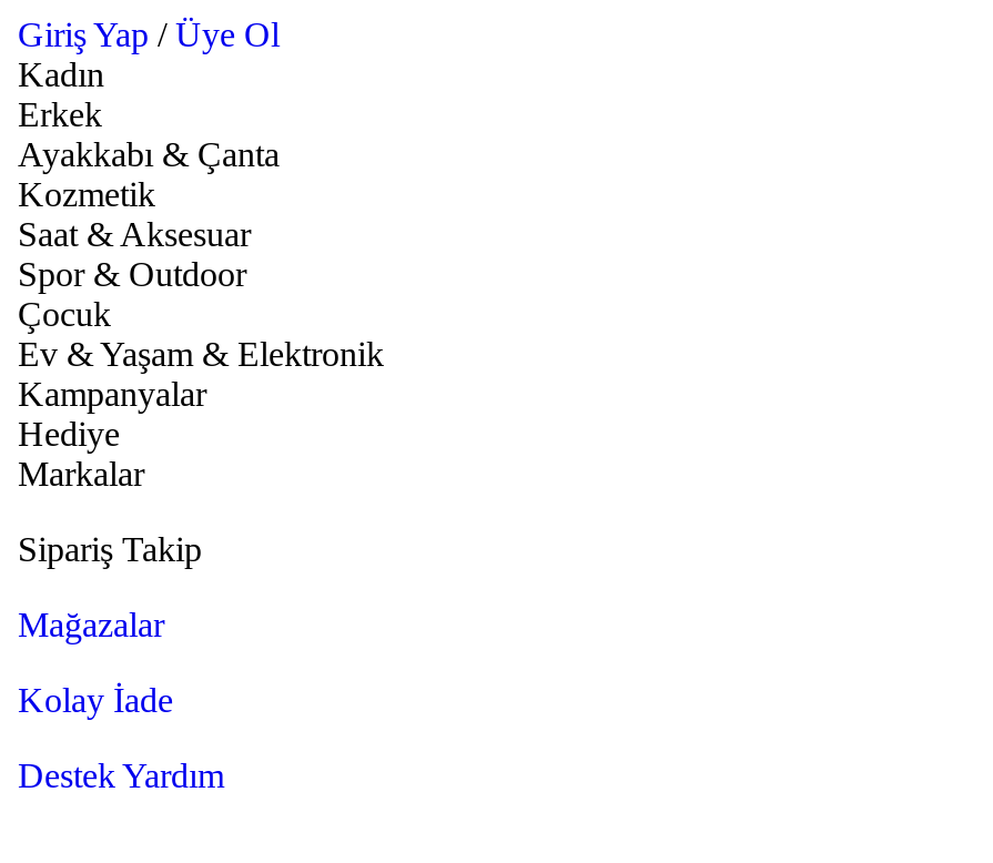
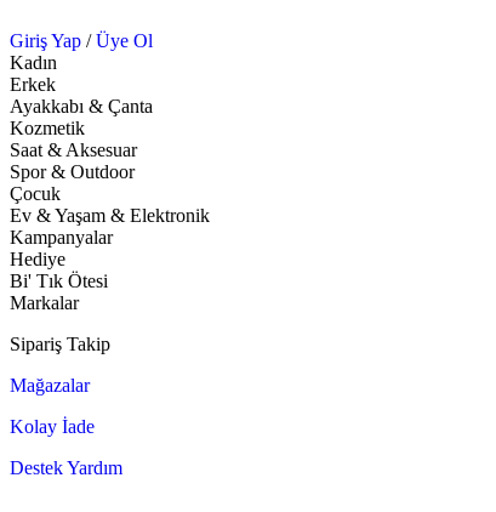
+ Bi' Tık Ötesi
